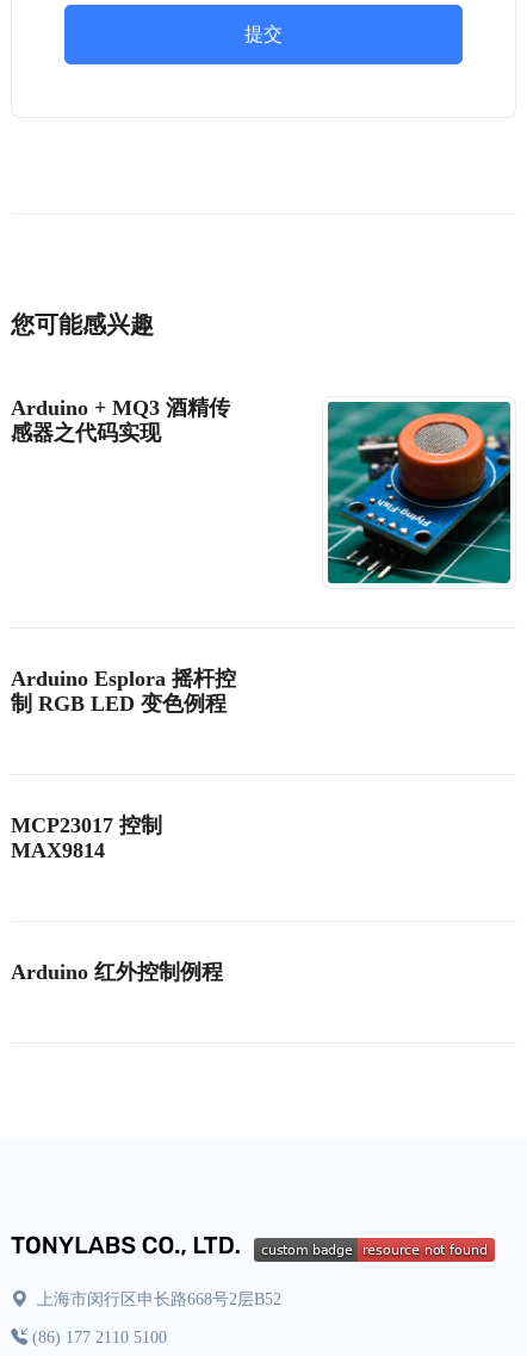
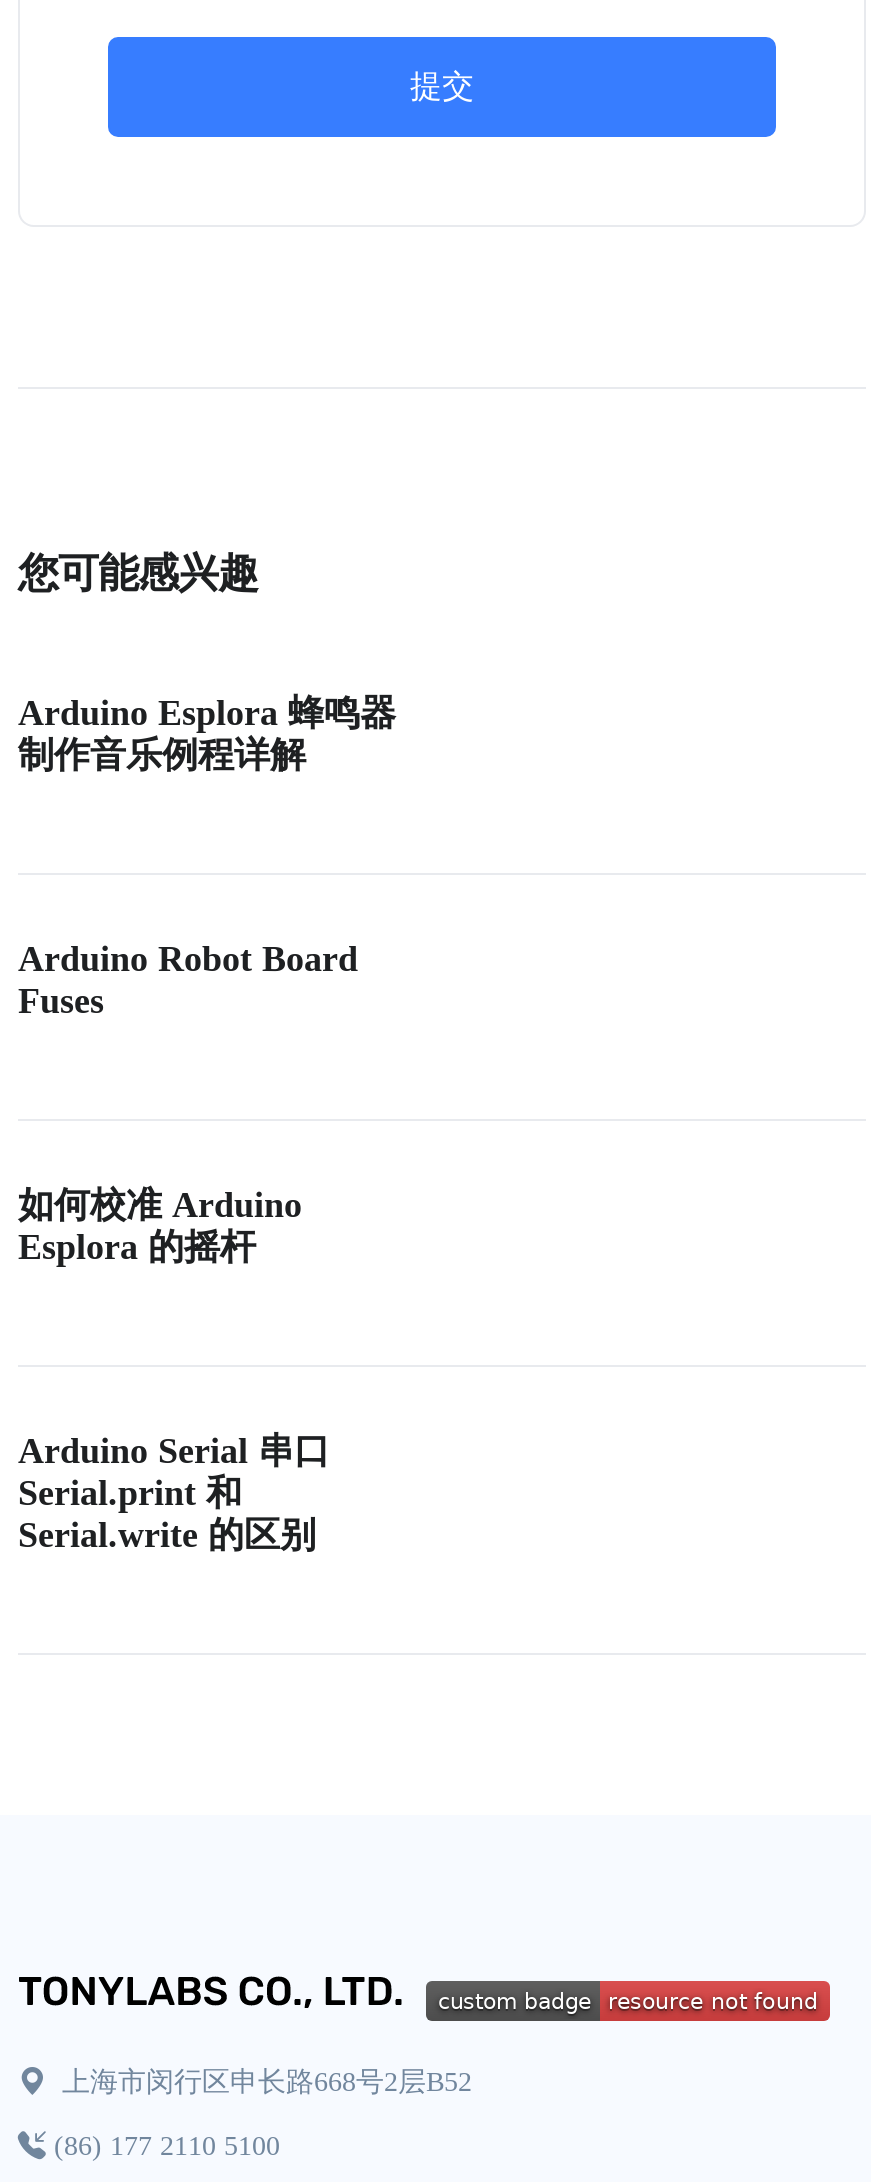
- Arduino + MQ3 酒精传
- 感器之代码实现
+ Arduino Esplora 蜂鸣器
+ 制作音乐例程详解

- [image]

- Arduino Esplora 摇杆控
- 制 RGB LED 变色例程
+ Arduino Robot Board
+ Fuses

- MCP23017 控制
- MAX9814
+ 如何校准 Arduino
+ Esplora 的摇杆

- Arduino 红外控制例程
+ Arduino Serial 串口
+ Serial.print 和
+ Serial.write 的区别
